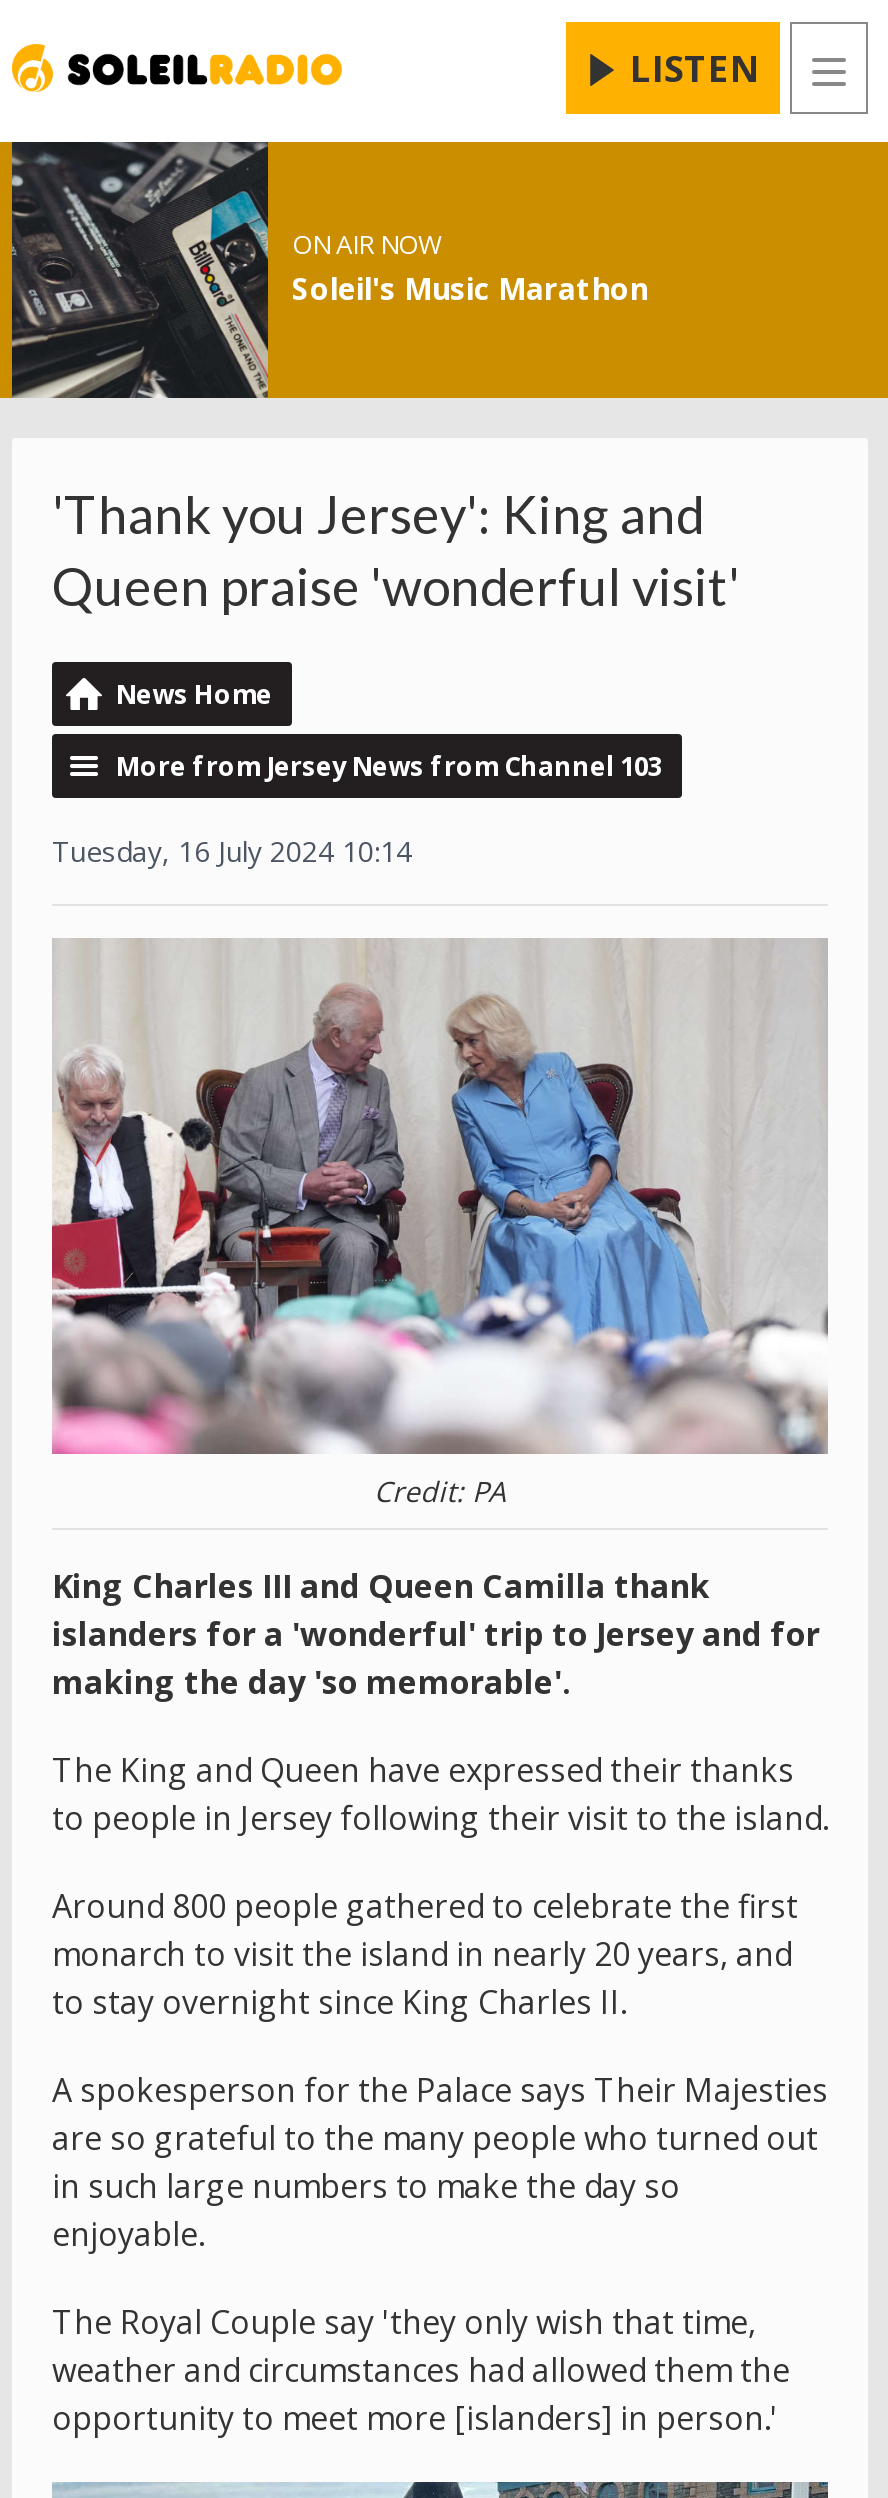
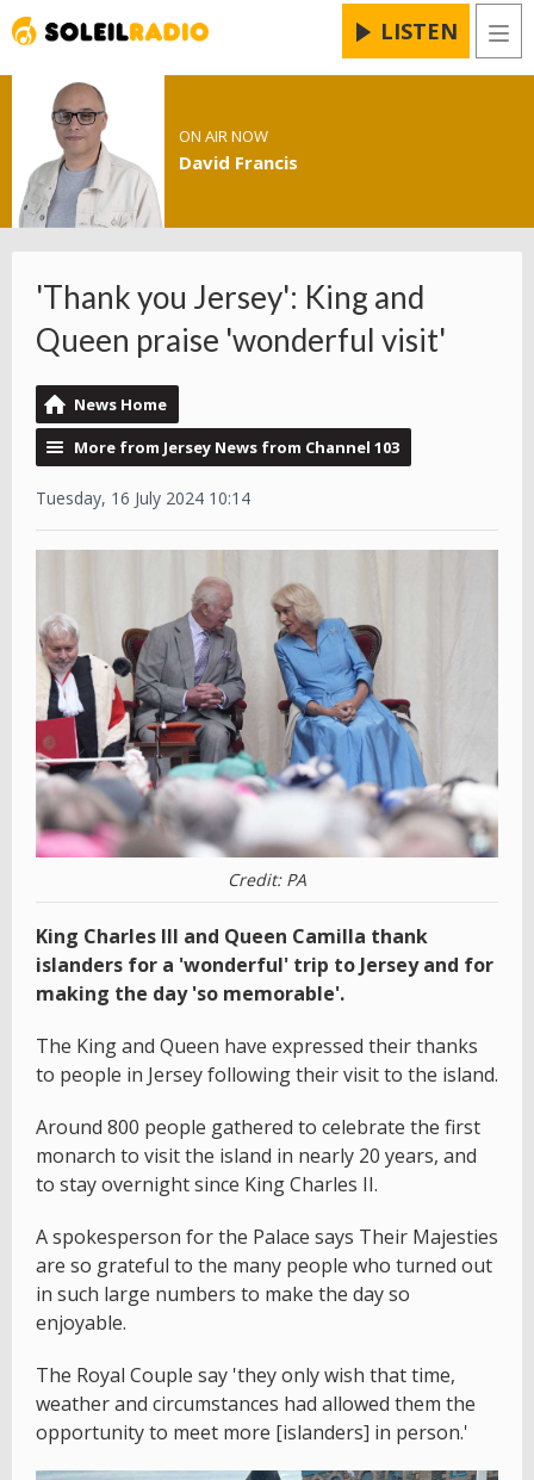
- [image]
- Soleil's Music Marathon
+ [image]
+ David Francis
